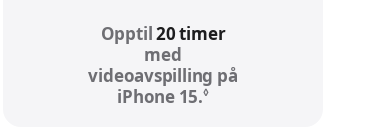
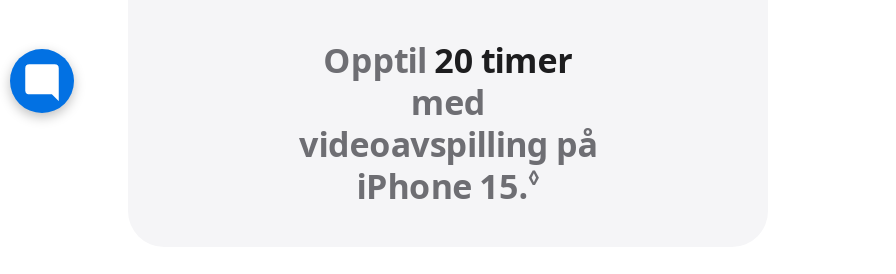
+ [image]
